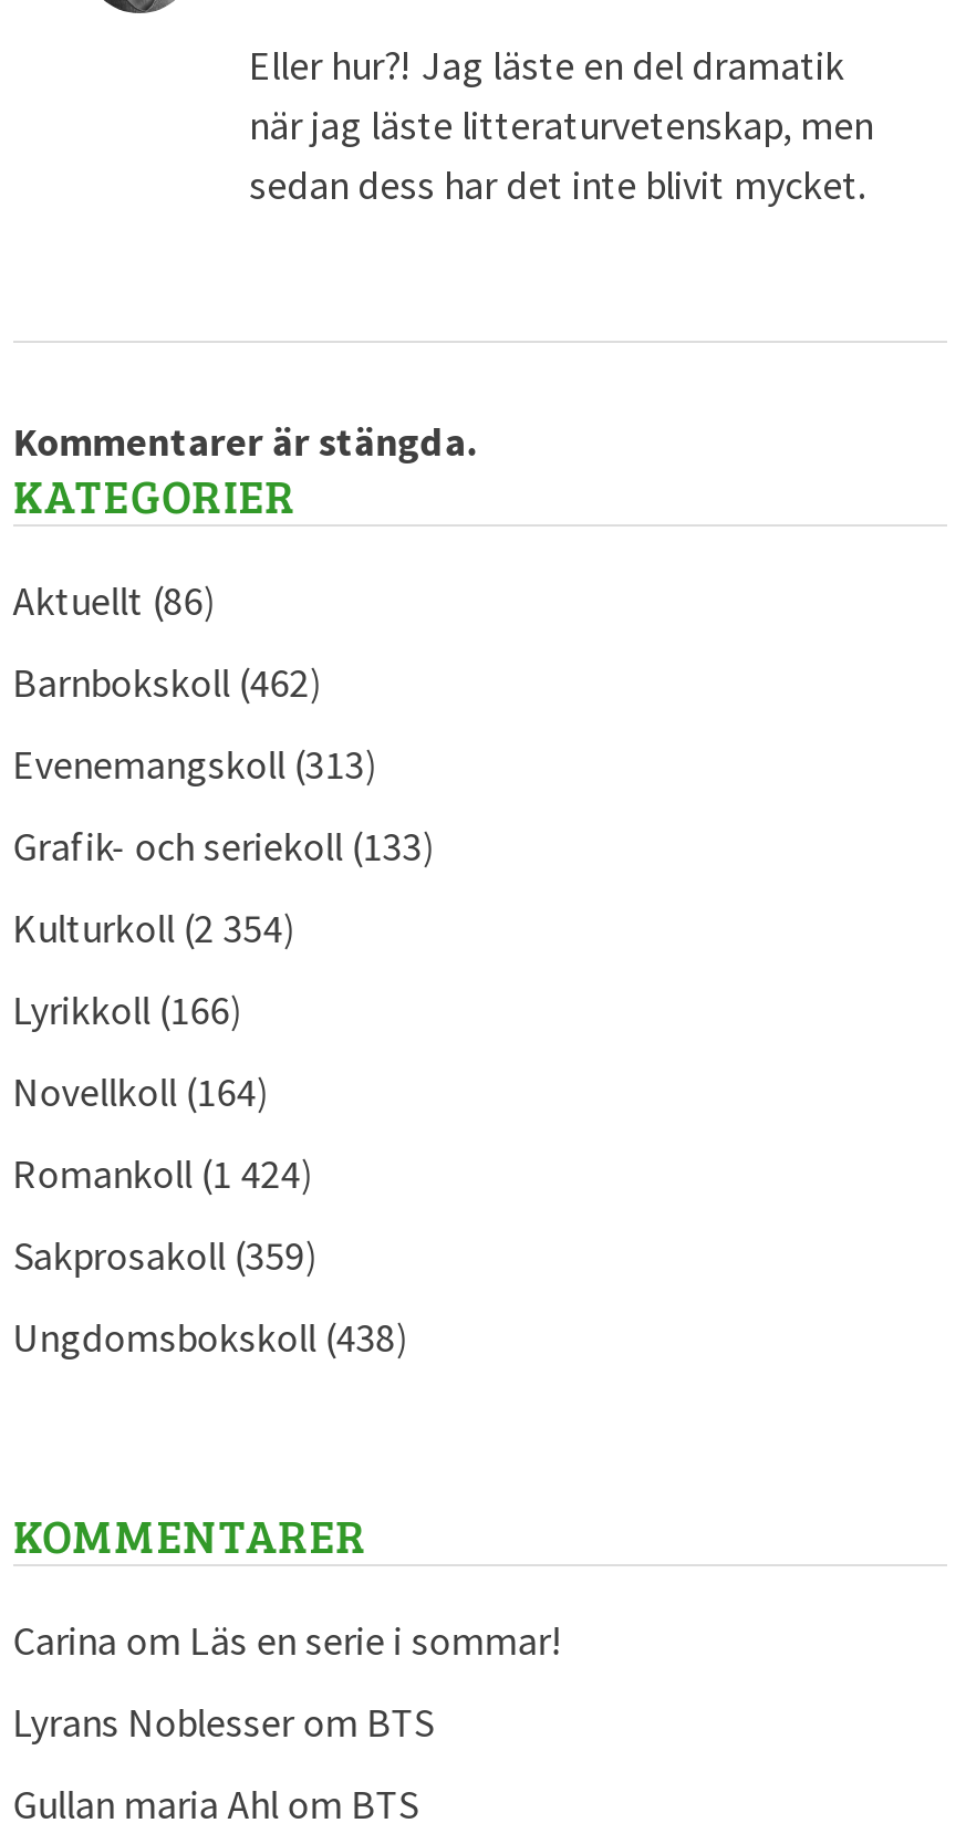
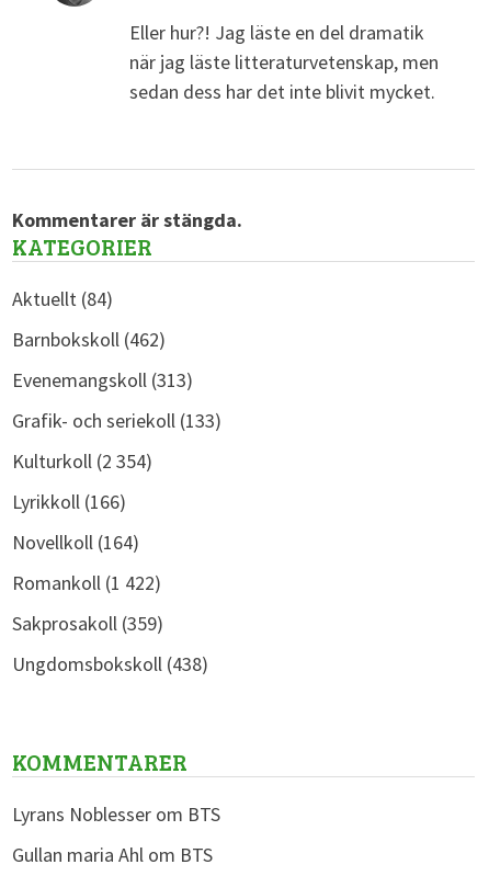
- Aktuellt (86)
+ Aktuellt (84)

- Romankoll (1 424)
+ Romankoll (1 422)

- Carina om Läs en serie i sommar!
